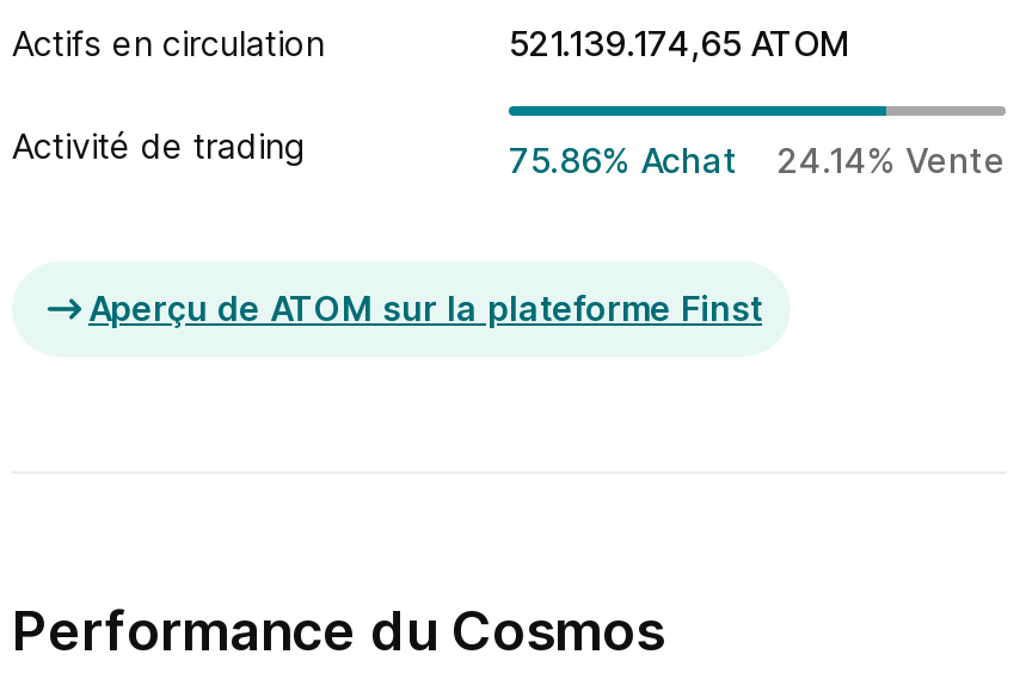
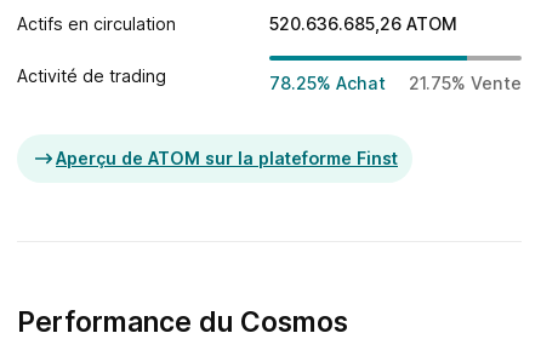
- 521.139.174,65 ATOM
+ 520.636.685,26 ATOM

- 75.86% Achat
+ 78.25% Achat

- 24.14% Vente
+ 21.75% Vente
